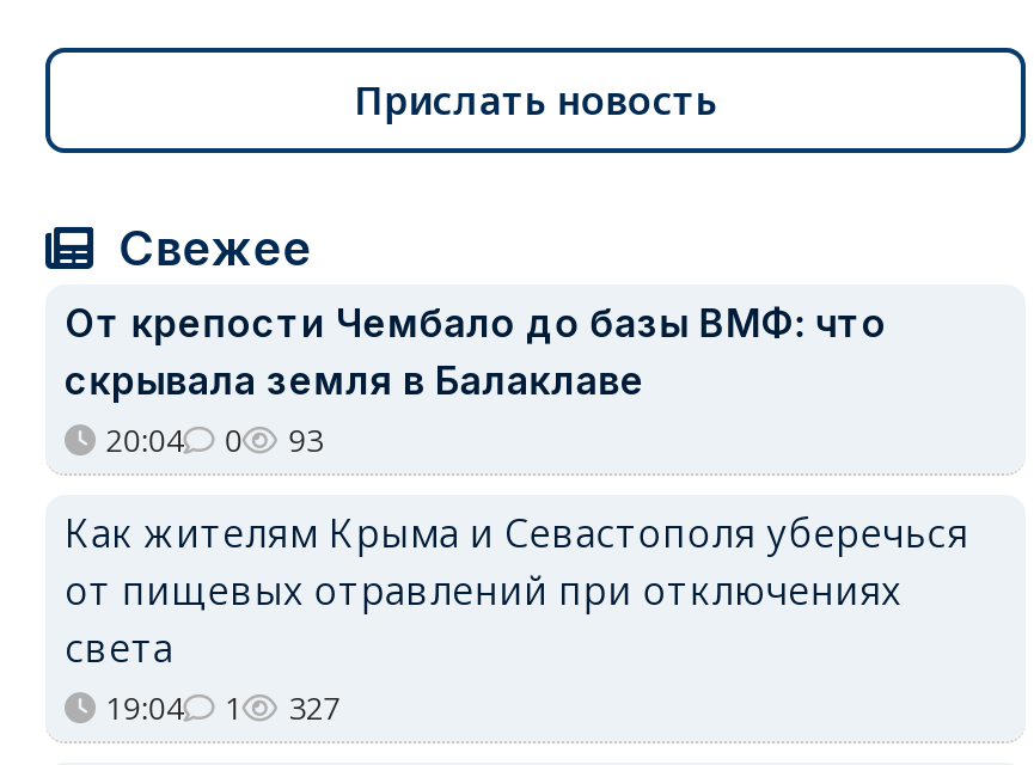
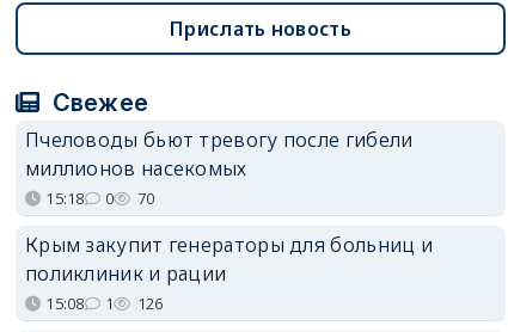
- От крепости Чембало до базы ВМФ: что
- скрывала земля в Балаклаве
- 20:04
+ Пчеловоды бьют тревогу после гибели
+ миллионов насекомых
+ 15:18

- 93
+ 70

- Как жителям Крыма и Севастополя уберечься
- от пищевых отравлений при отключениях
- света
- 19:04
+ Крым закупит генераторы для больниц и
+ поликлиник и рации
+ 15:08

- 327
+ 126
